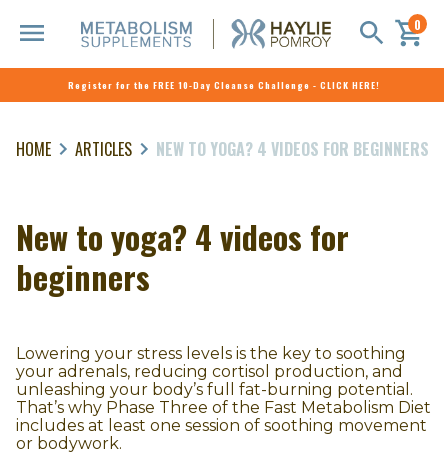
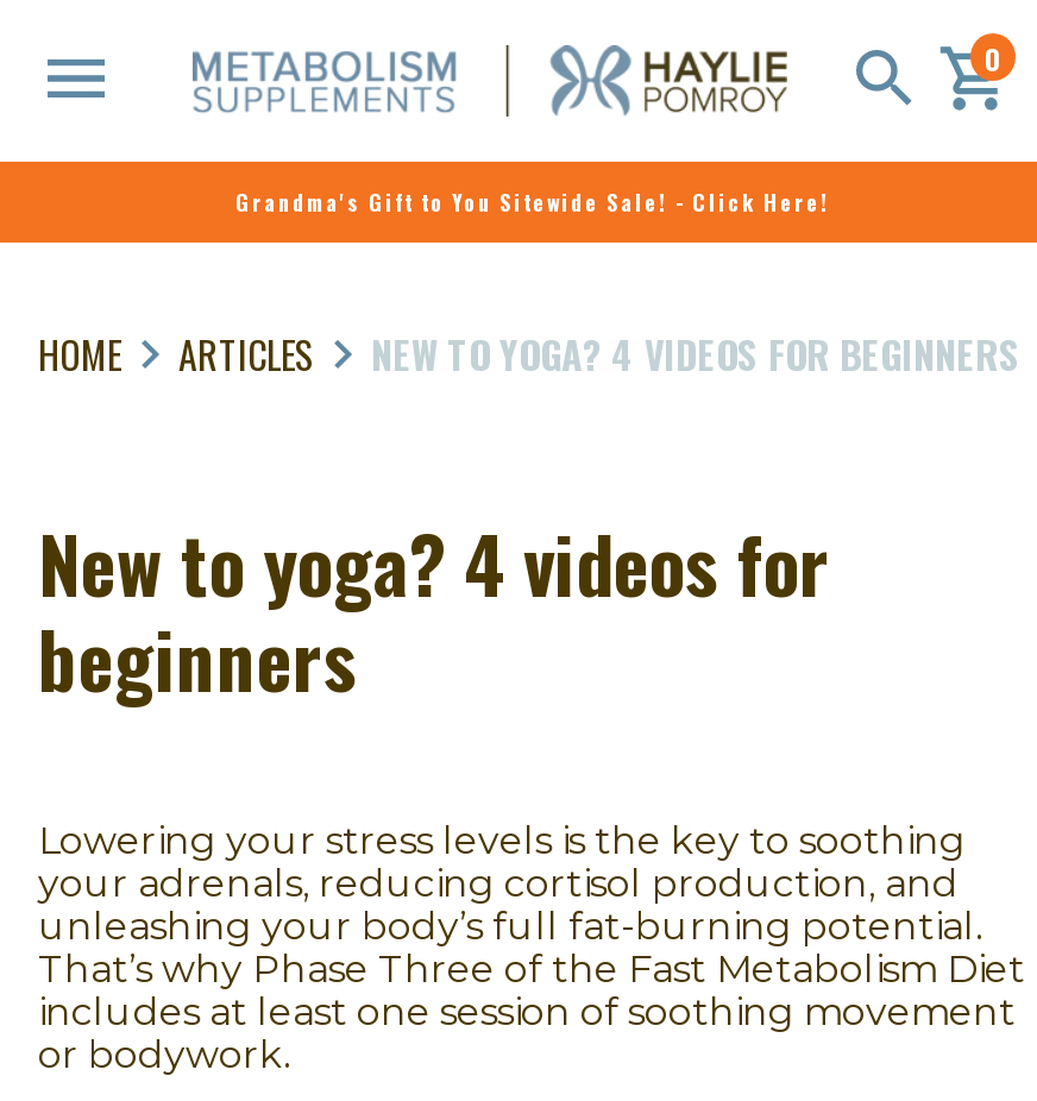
- Register for the FREE 10-Day Cleanse Challenge - CLICK HERE!
+ Grandma's Gift to You Sitewide Sale! - Click Here!
